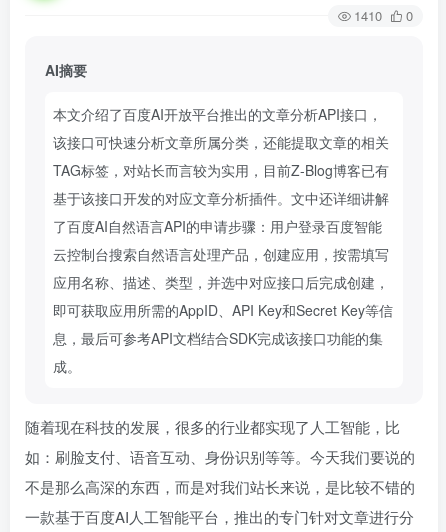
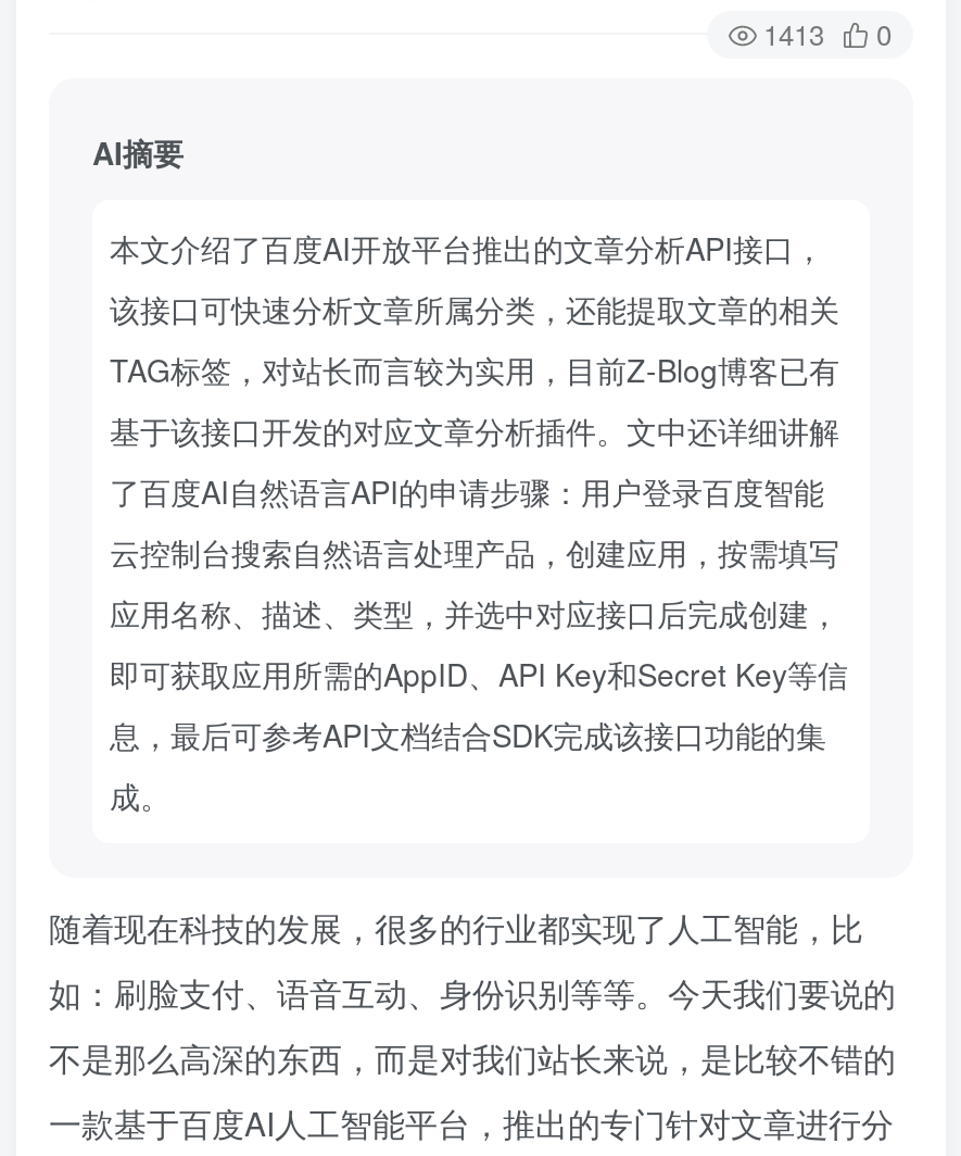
- 1410 0
+ 1413 0
